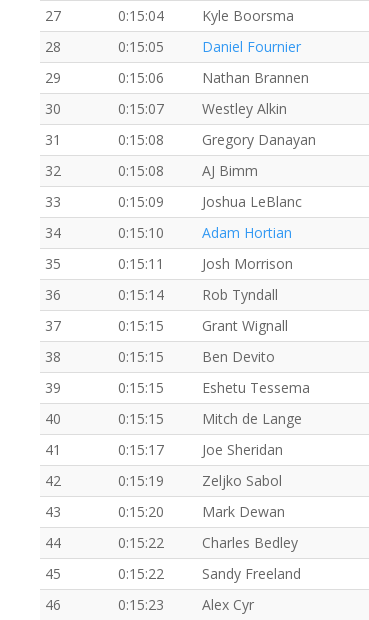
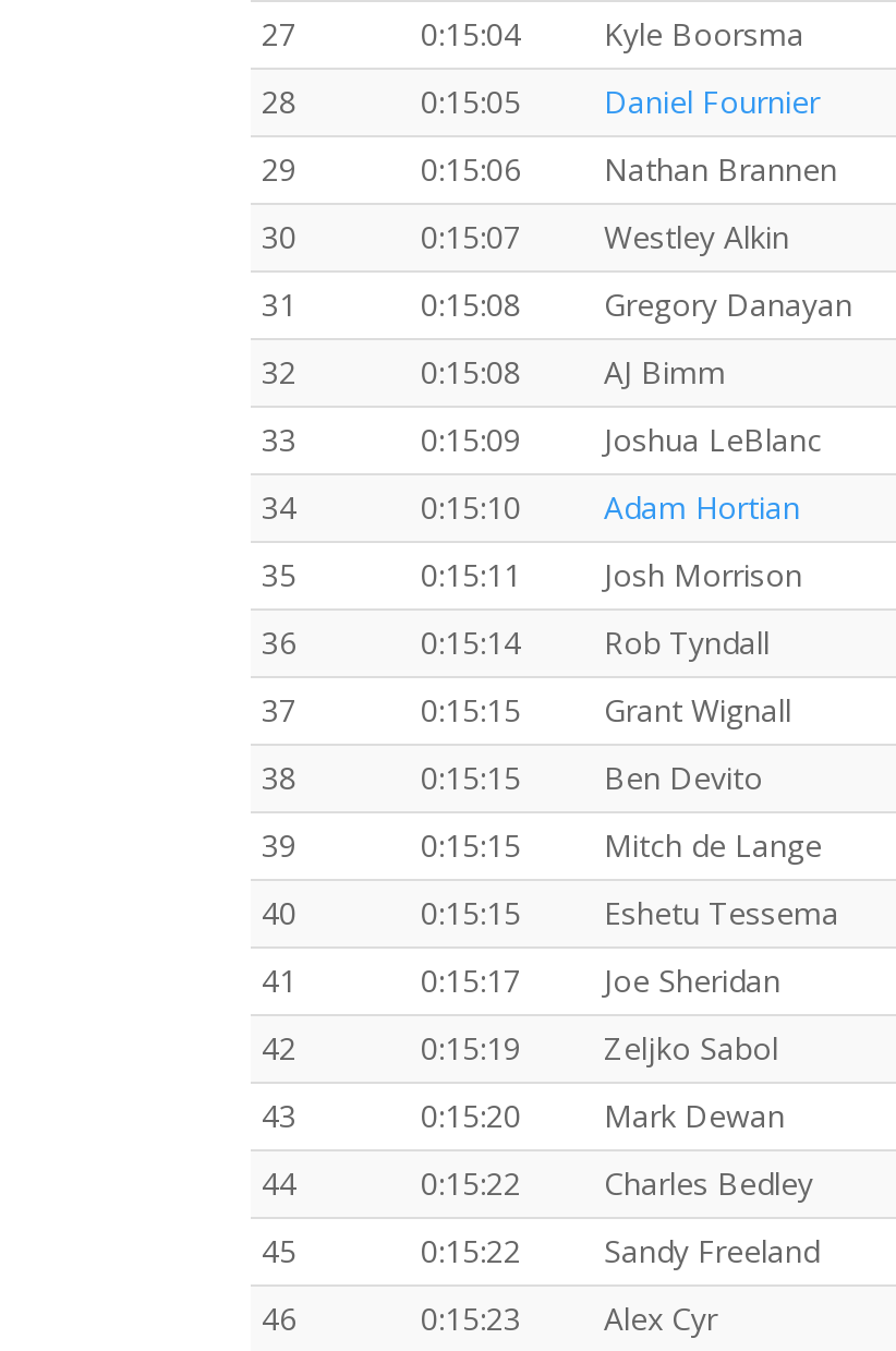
moved down: Eshetu Tessema

moved up: Mitch de Lange
